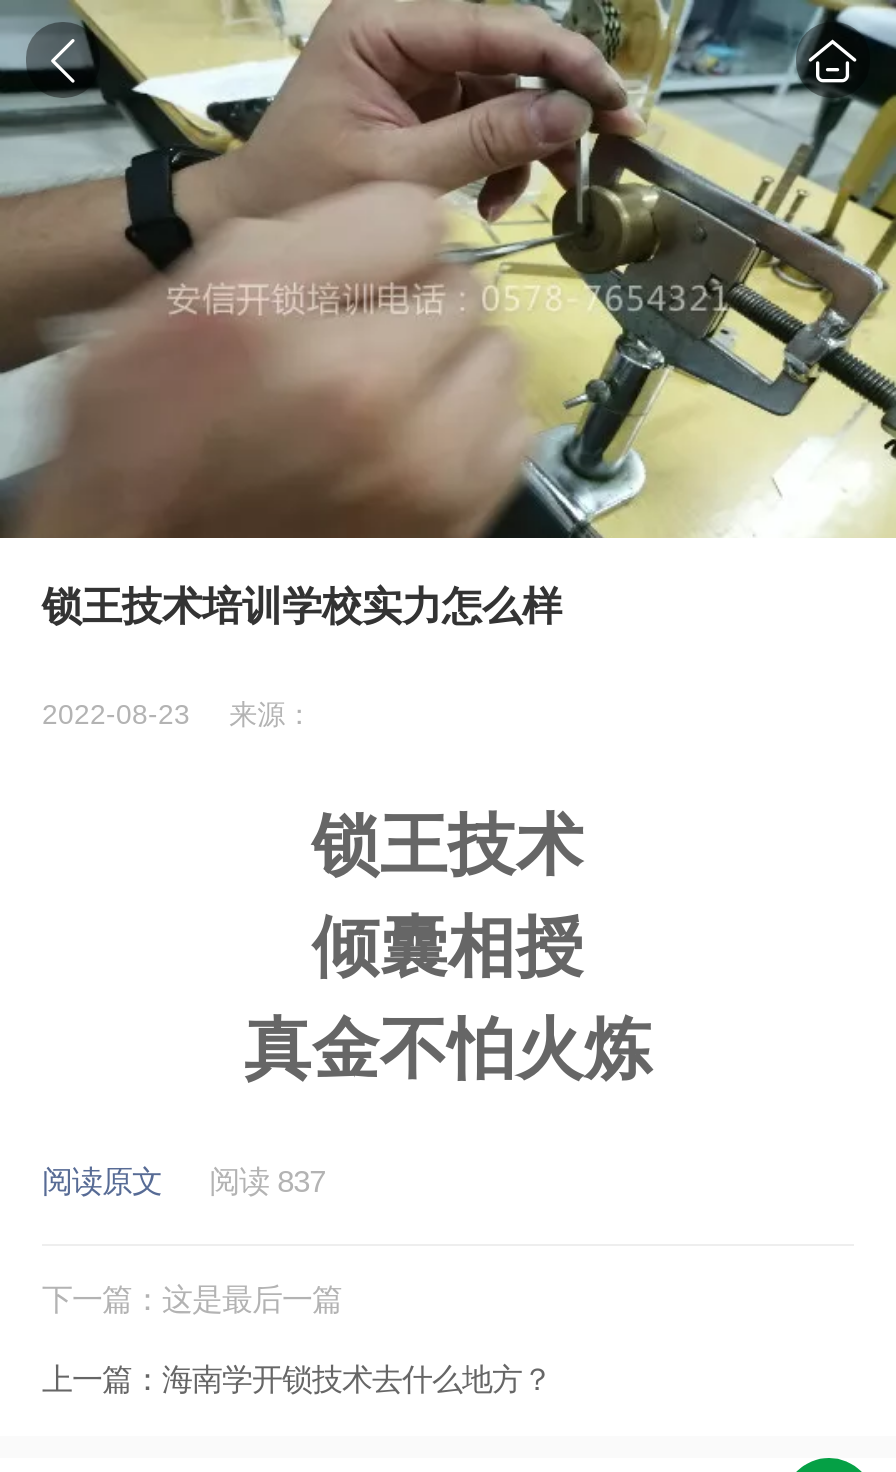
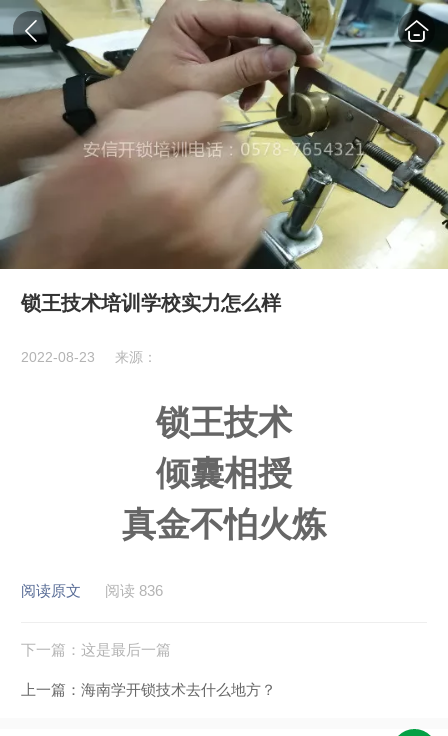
- 阅读原文 阅读 837
+ 阅读原文 阅读 836
